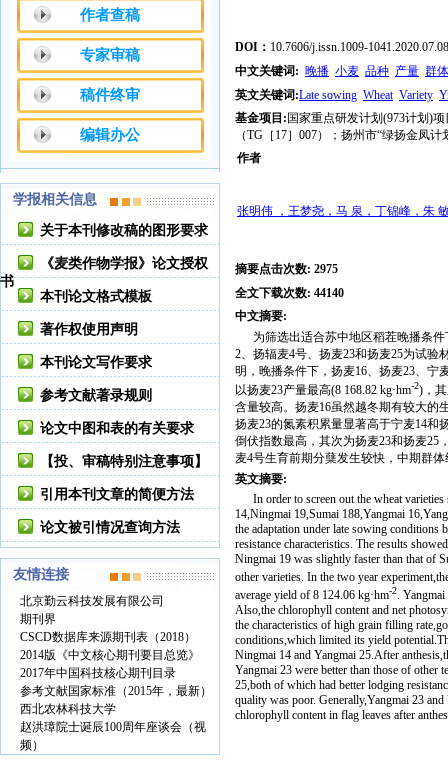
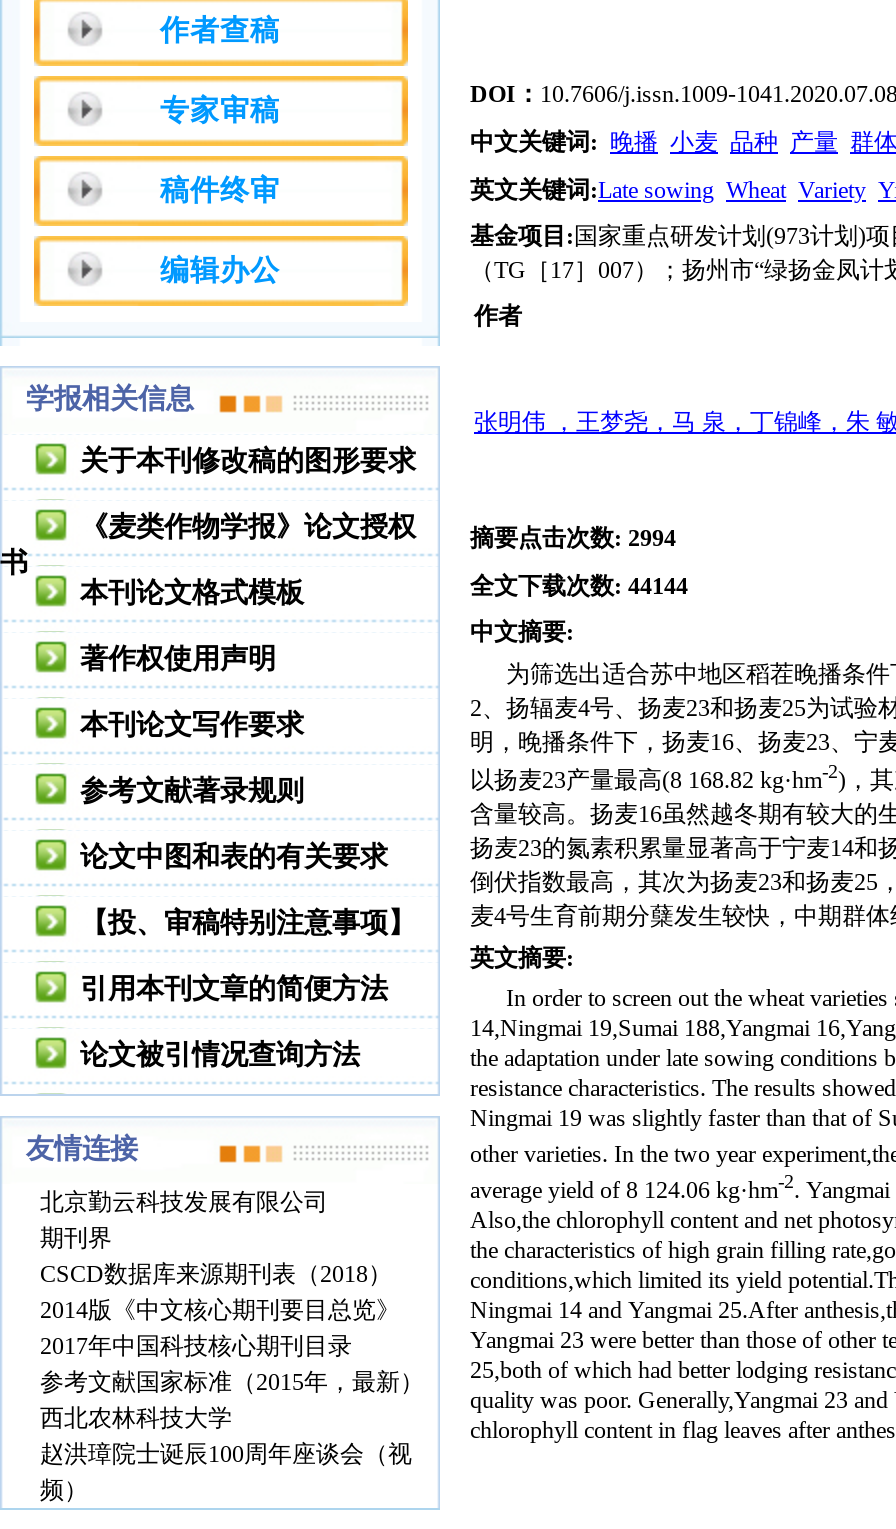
- 摘要点击次数: 2975
+ 摘要点击次数: 2994

- 全文下载次数: 44140
+ 全文下载次数: 44144
